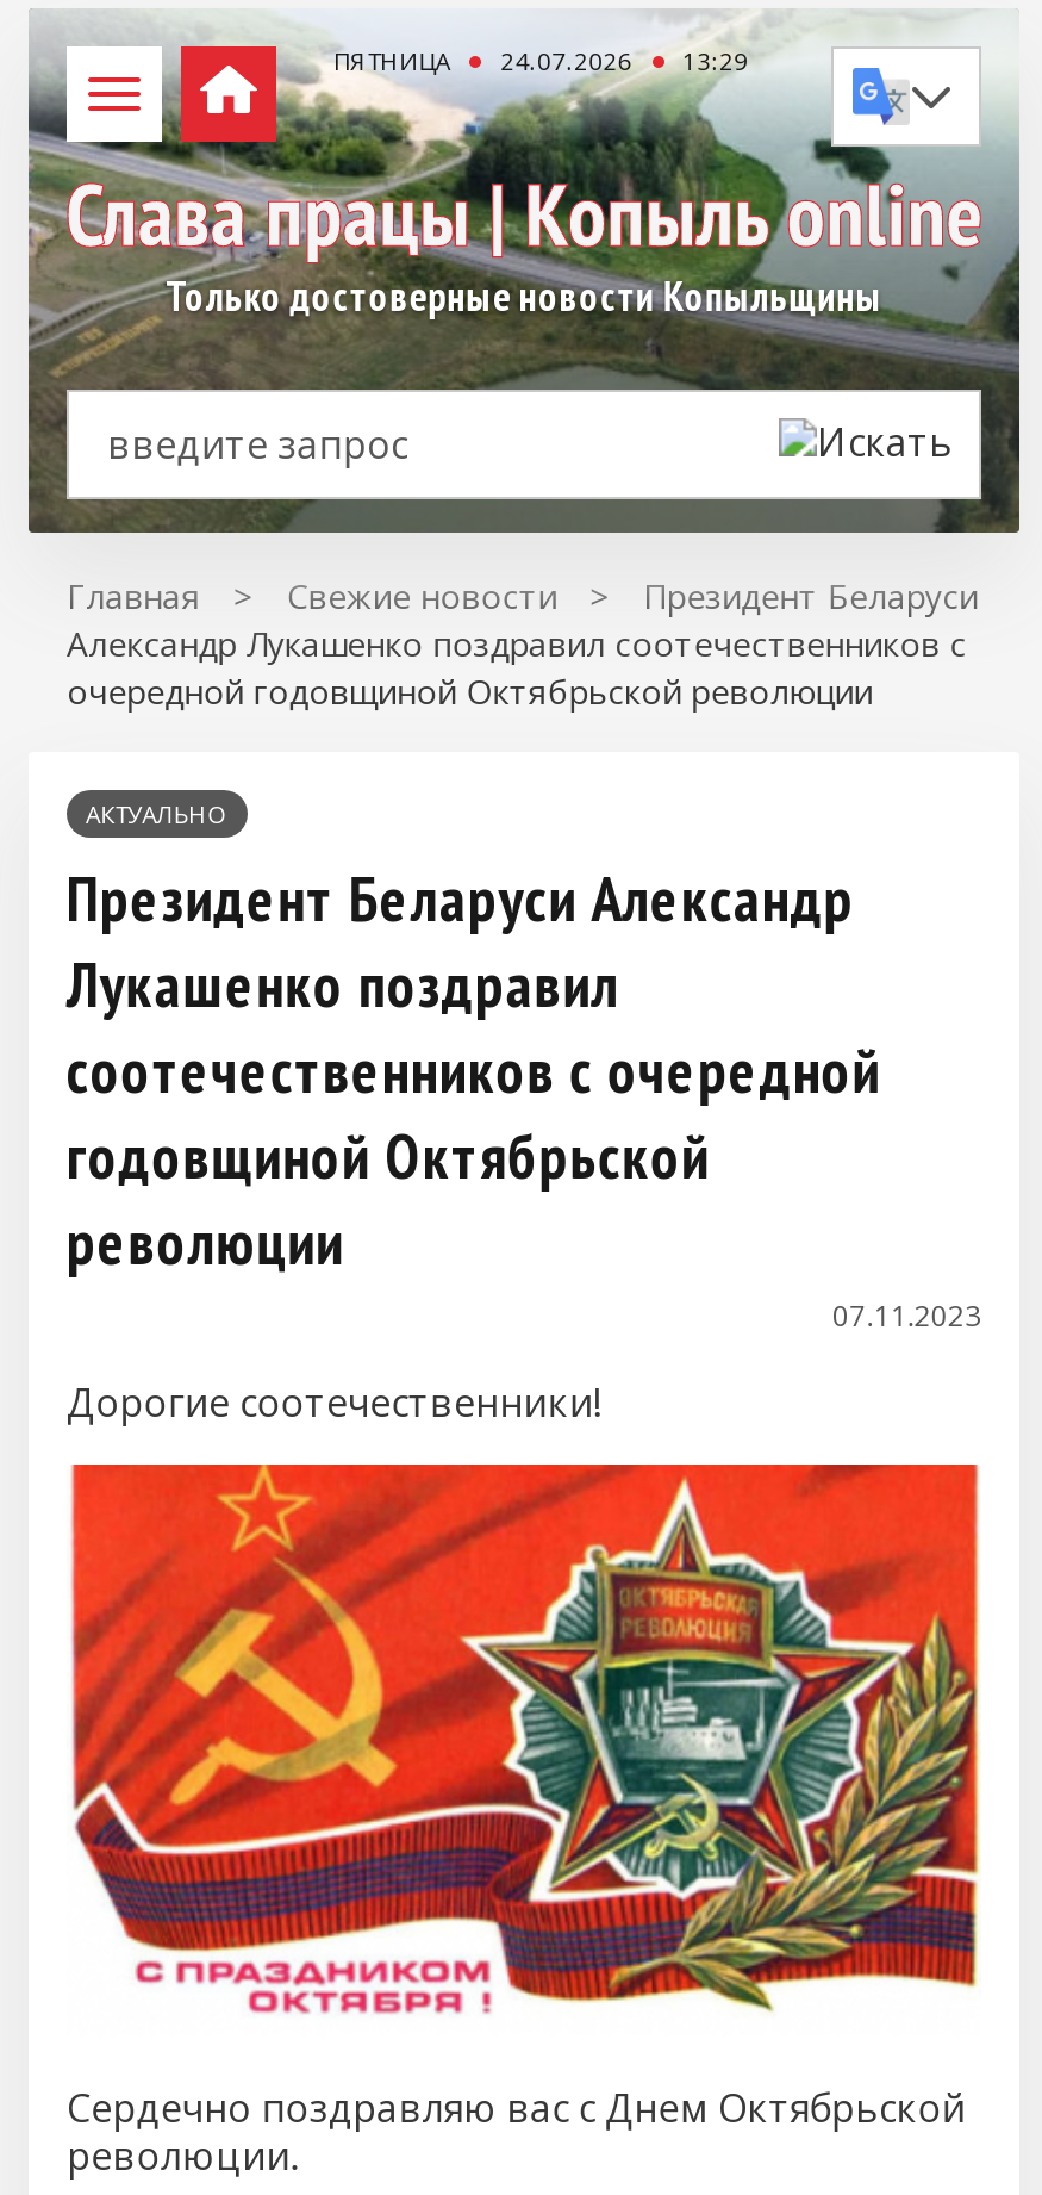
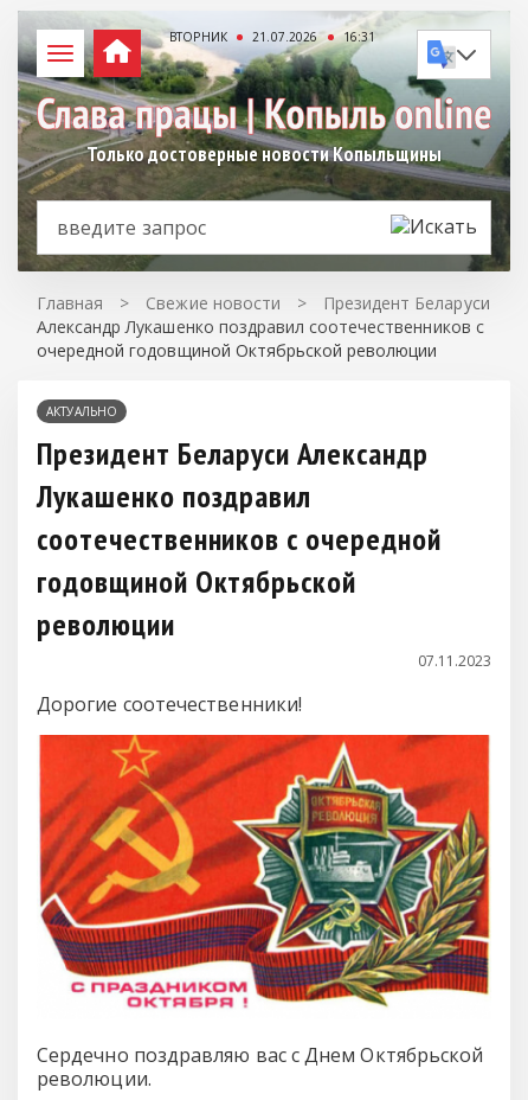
- ПЯТНИЦА
- 24.07.2026
- 13:29
+ ВТОРНИК
+ 21.07.2026
+ 16:31
